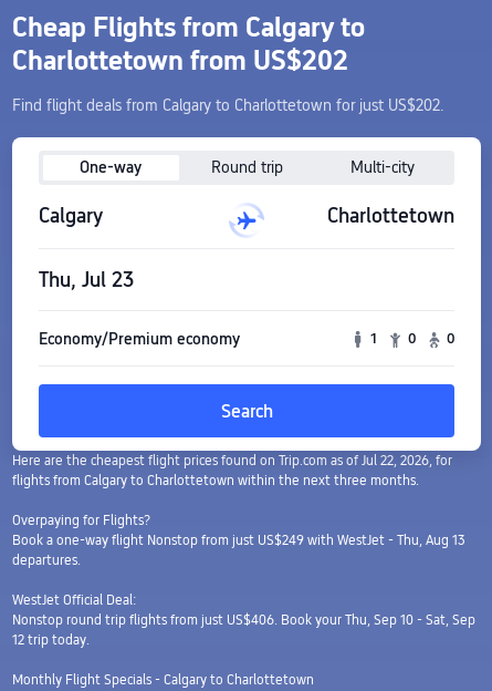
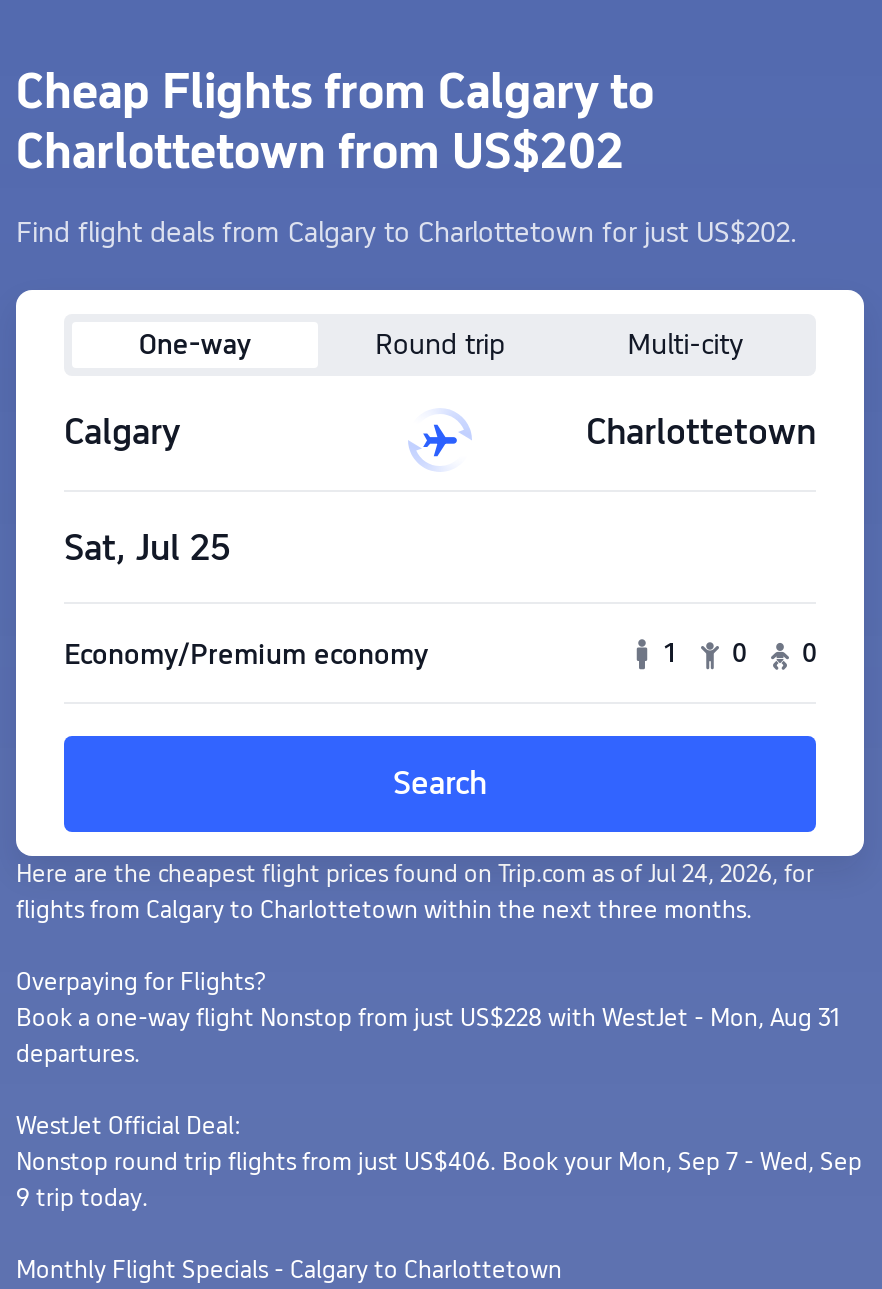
- Thu, Jul 23
+ Sat, Jul 25

- Here are the cheapest flight prices found on Trip.com as of Jul 22, 2026, for
+ Here are the cheapest flight prices found on Trip.com as of Jul 24, 2026, for

- Book a one-way flight Nonstop from just US$249 with WestJet - Thu, Aug 13
+ Book a one-way flight Nonstop from just US$228 with WestJet - Mon, Aug 31

- Nonstop round trip flights from just US$406. Book your Thu, Sep 10 - Sat, Sep
+ Nonstop round trip flights from just US$406. Book your Mon, Sep 7 - Wed, Sep

- 12 trip today.
+ 9 trip today.
